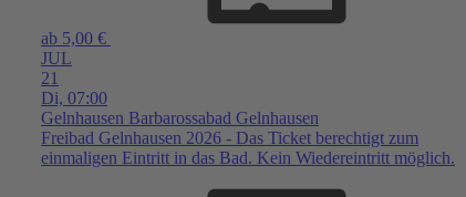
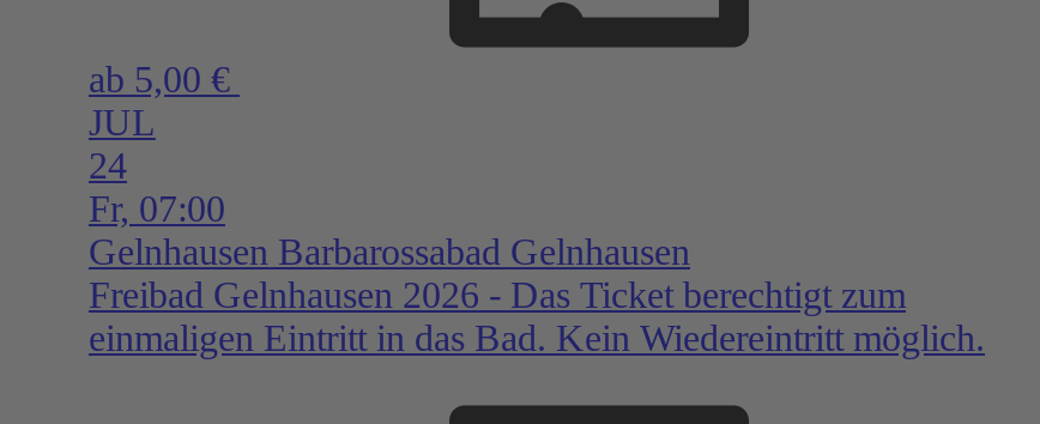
- 21
- Di, 07:00
+ 24
+ Fr, 07:00
